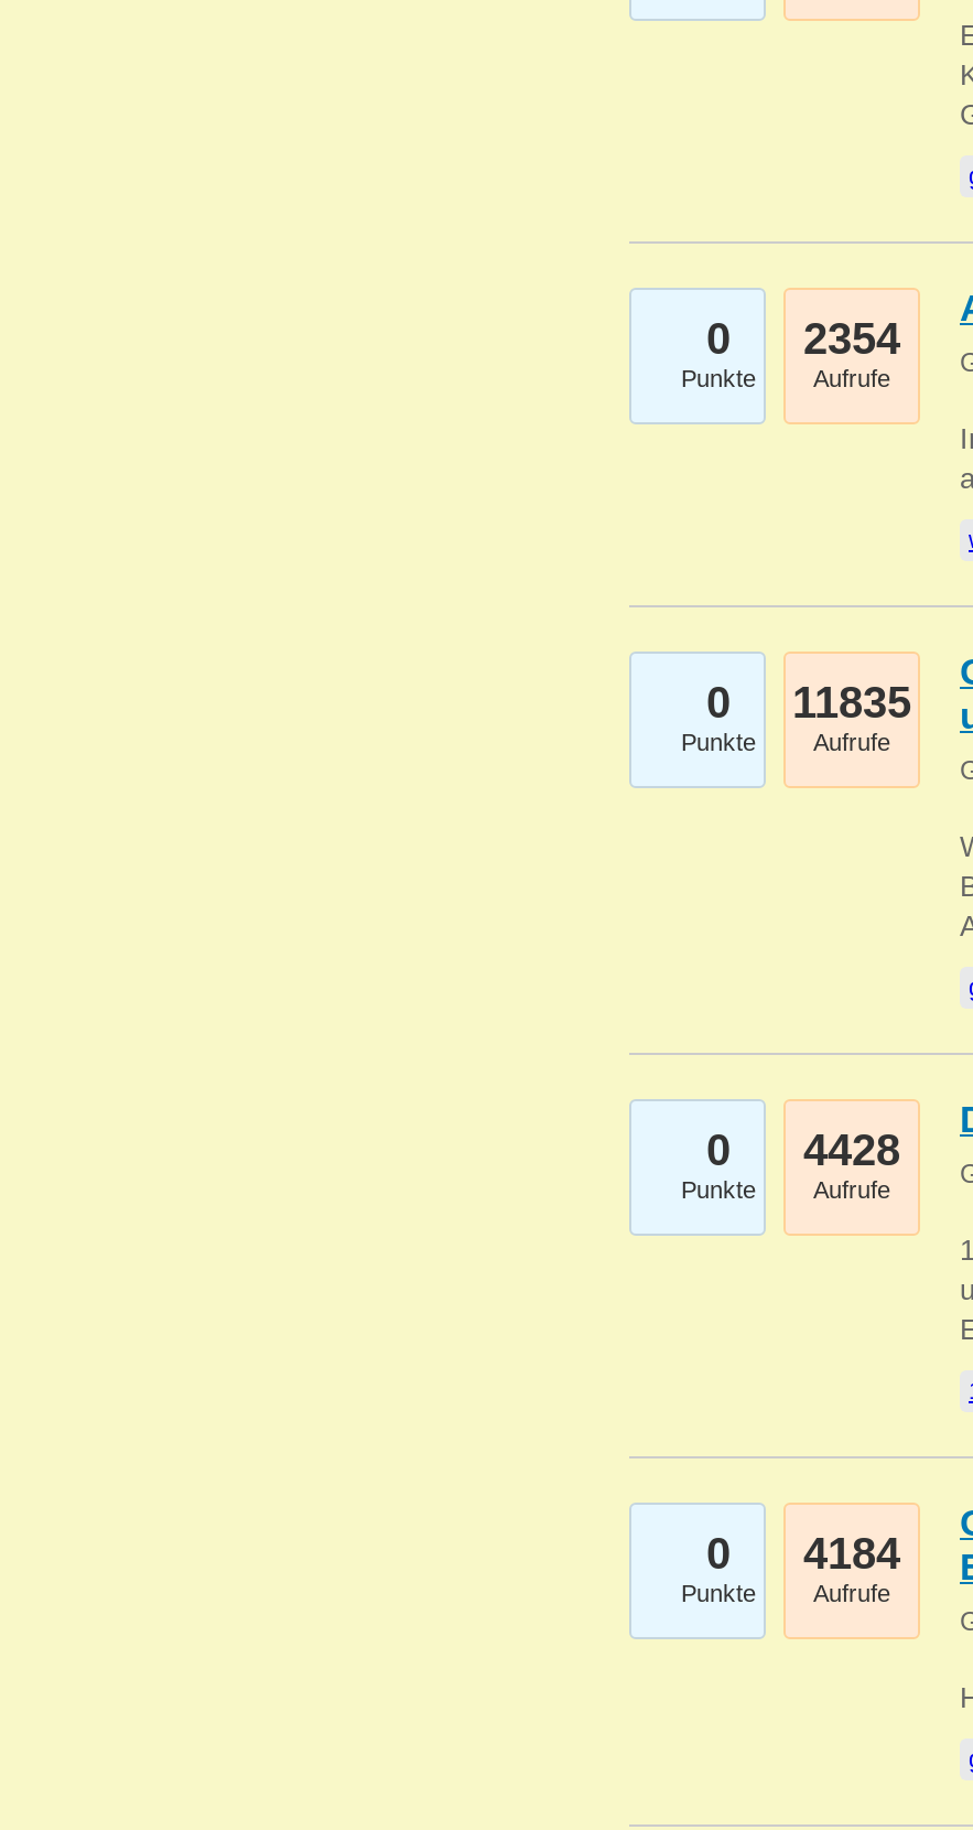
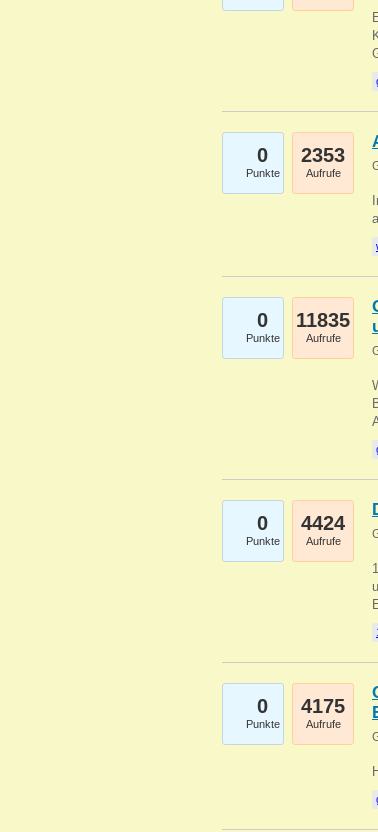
- 2354
+ 2353

- 4428
+ 4424

- 4184
+ 4175
